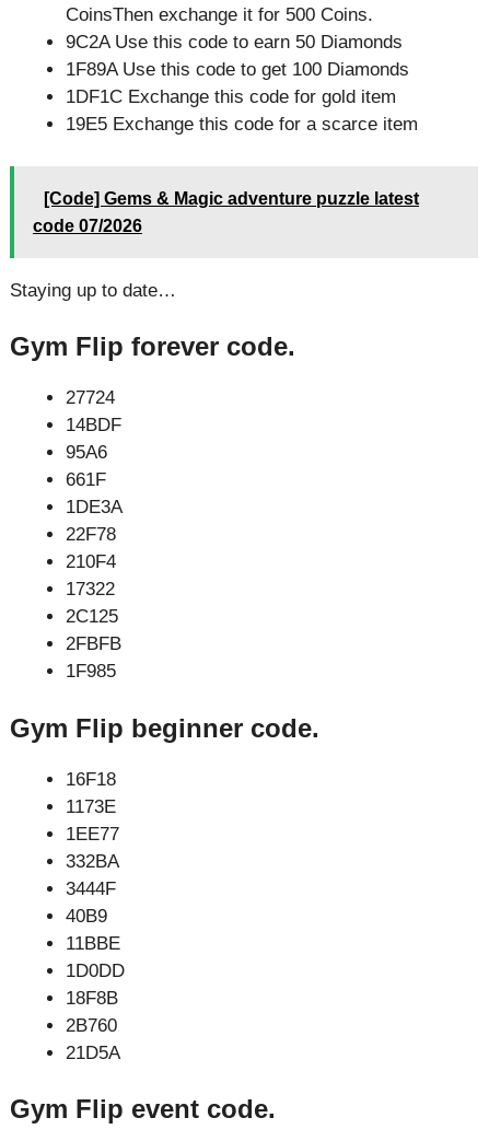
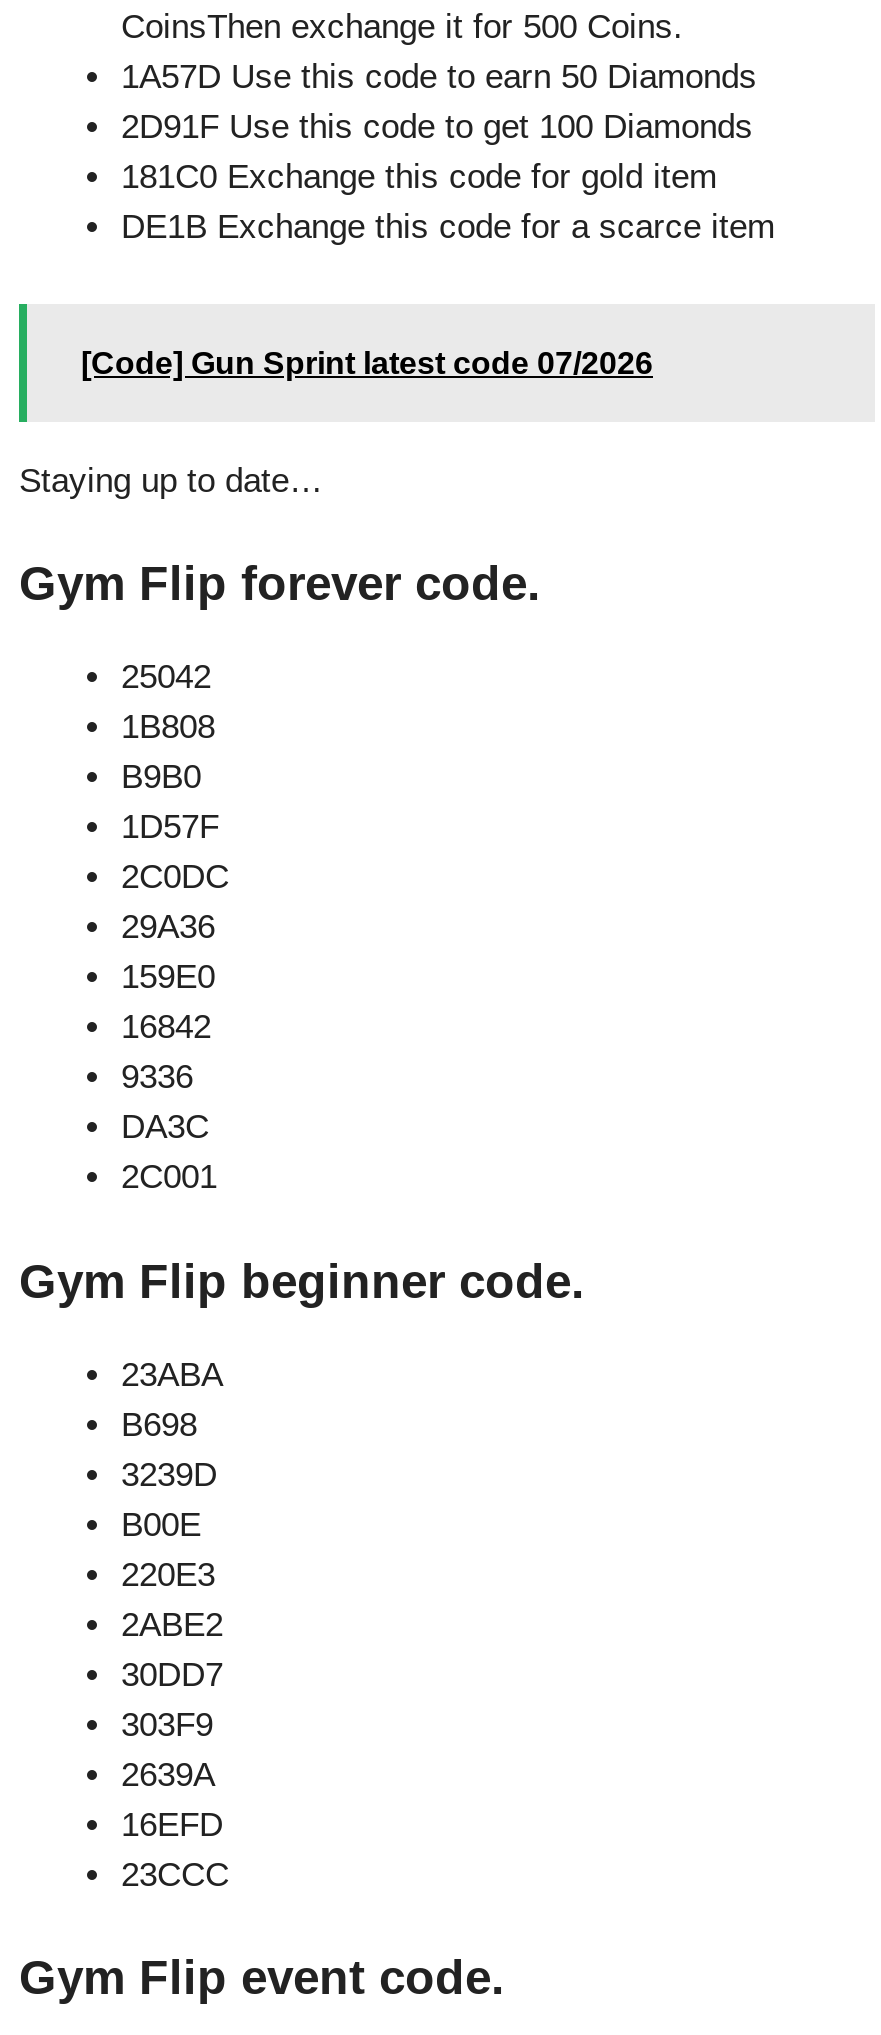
- 9C2A Use this code to earn 50 Diamonds
- 1F89A Use this code to get 100 Diamonds
- 1DF1C Exchange this code for gold item
- 19E5 Exchange this code for a scarce item
+ 1A57D Use this code to earn 50 Diamonds
+ 2D91F Use this code to get 100 Diamonds
+ 181C0 Exchange this code for gold item
+ DE1B Exchange this code for a scarce item

- [Code] Gems & Magic adventure puzzle latest
- code 07/2026
+ [Code] Gun Sprint latest code 07/2026

- 27724
- 14BDF
- 95A6
- 661F
- 1DE3A
- 22F78
- 210F4
- 17322
- 2C125
- 2FBFB
- 1F985
+ 25042
+ 1B808
+ B9B0
+ 1D57F
+ 2C0DC
+ 29A36
+ 159E0
+ 16842
+ 9336
+ DA3C
+ 2C001

- 16F18
- 1173E
- 1EE77
- 332BA
- 3444F
- 40B9
- 11BBE
- 1D0DD
- 18F8B
- 2B760
- 21D5A
+ 23ABA
+ B698
+ 3239D
+ B00E
+ 220E3
+ 2ABE2
+ 30DD7
+ 303F9
+ 2639A
+ 16EFD
+ 23CCC
